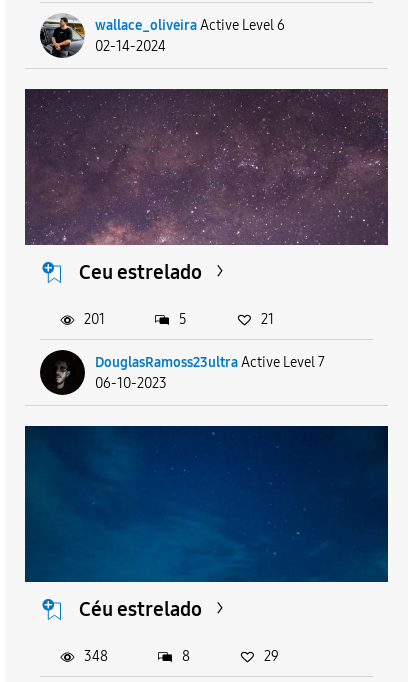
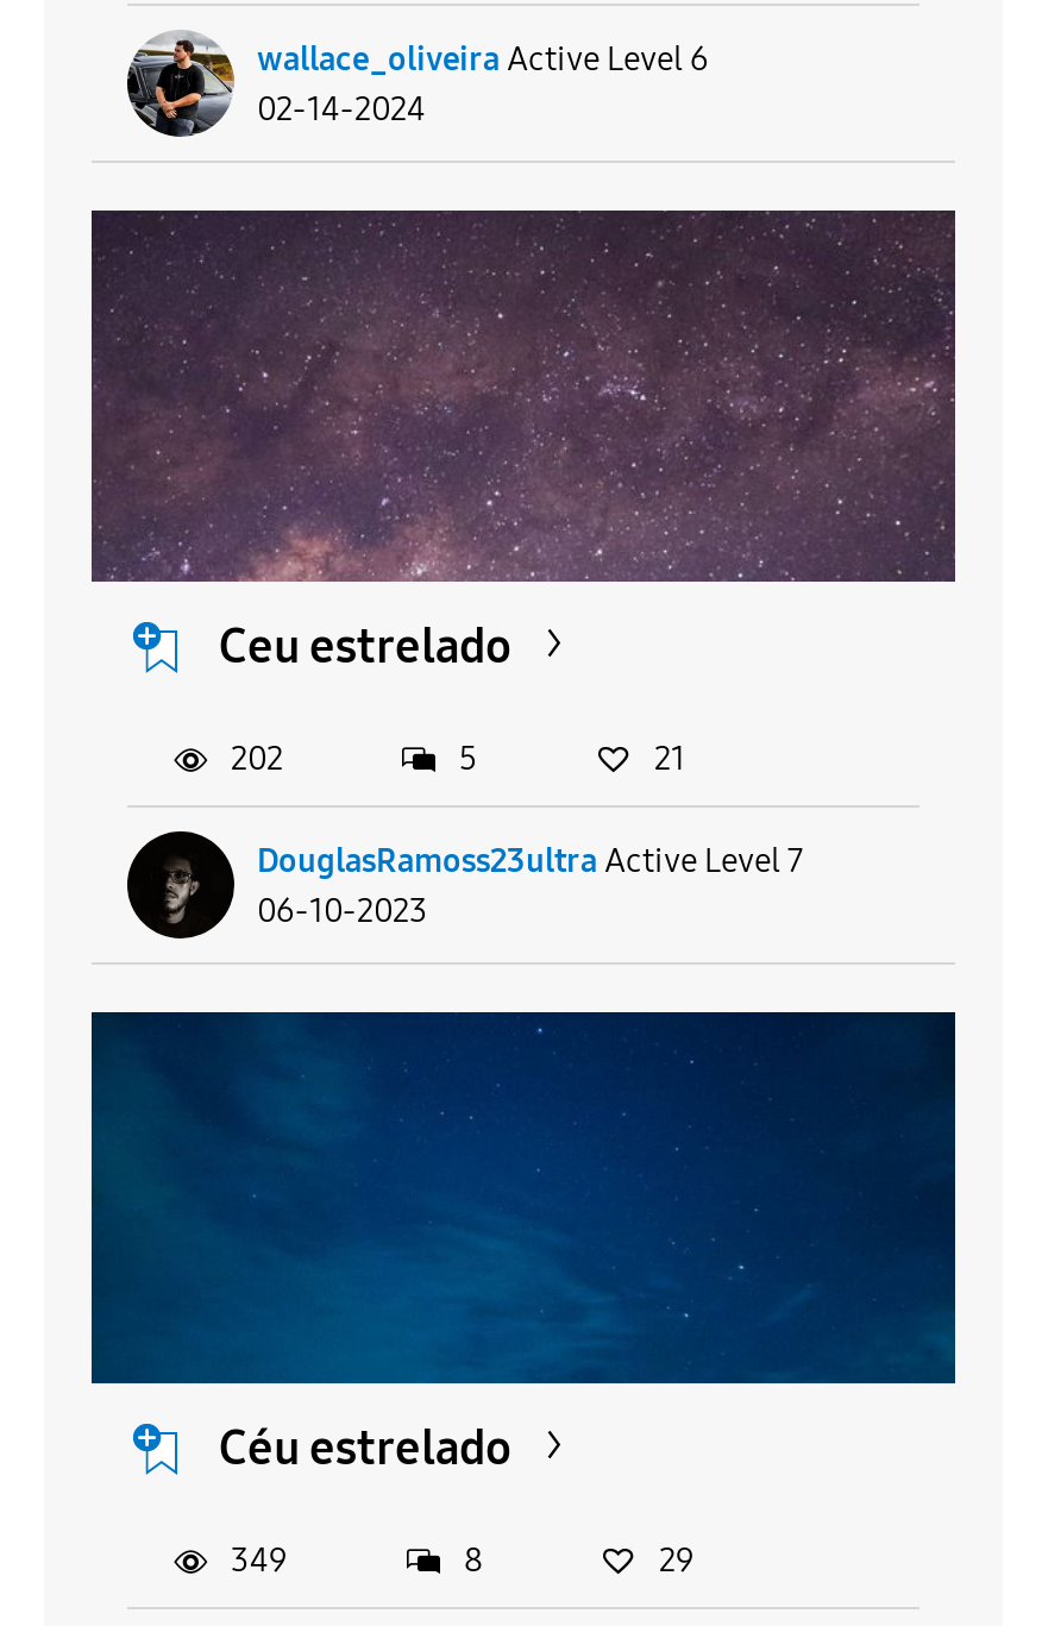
- 201
+ 202

- 348
+ 349
